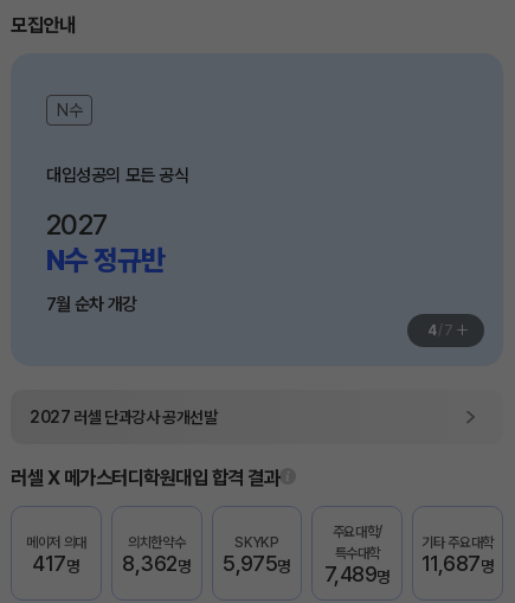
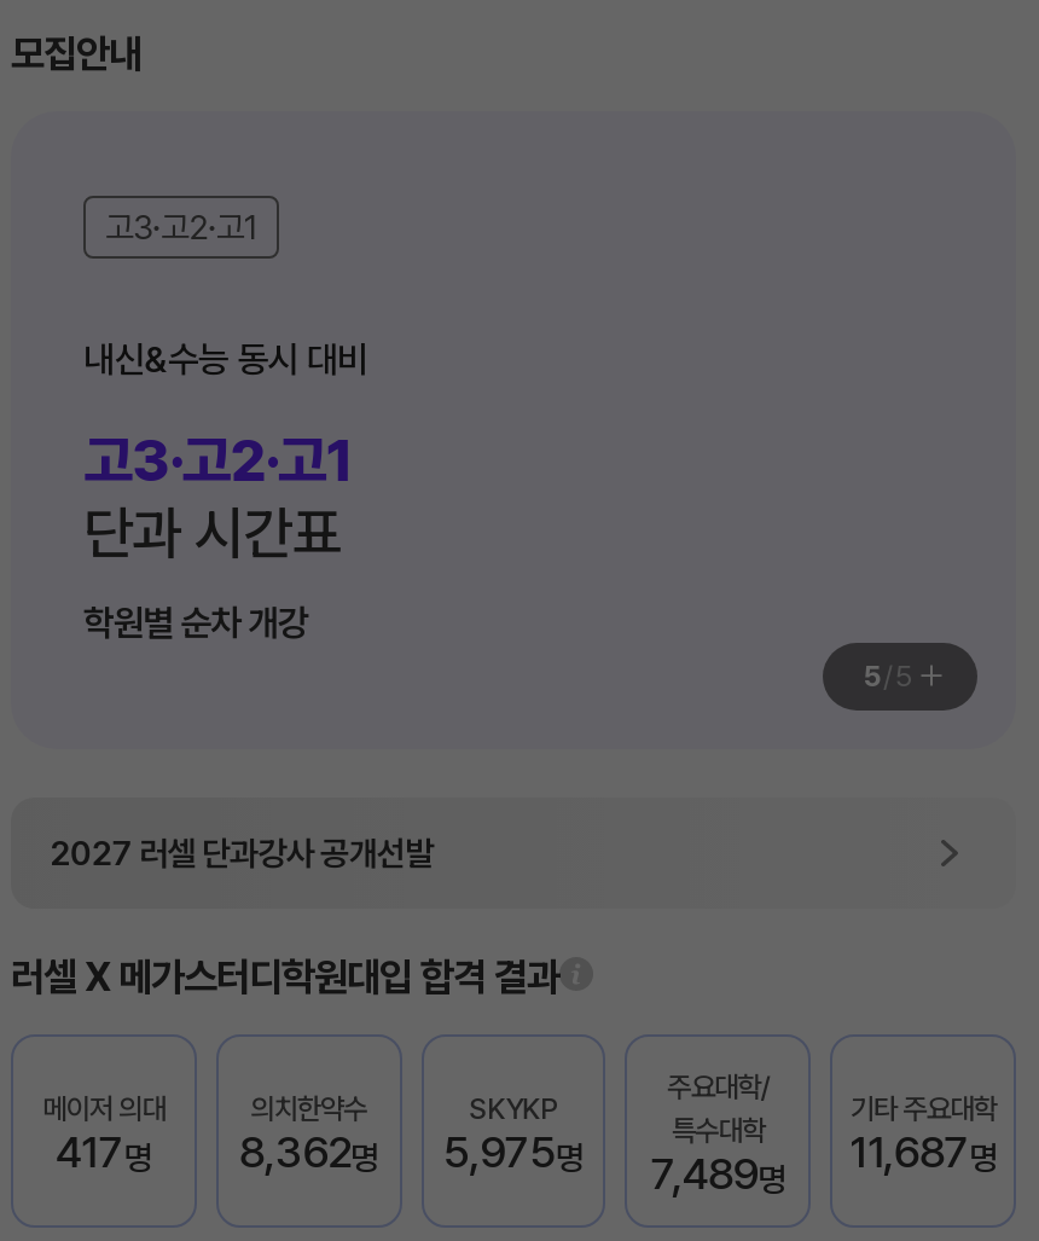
- N수
+ 고3·고2·고1

- 대입성공의 모든 공식
+ 내신&수능 동시 대비

- 2027
- N수 정규반
+ 고3·고2·고1
+ 단과 시간표

- 7월 순차 개강
- 4/7+
+ 학원별 순차 개강
+ 5/5+
